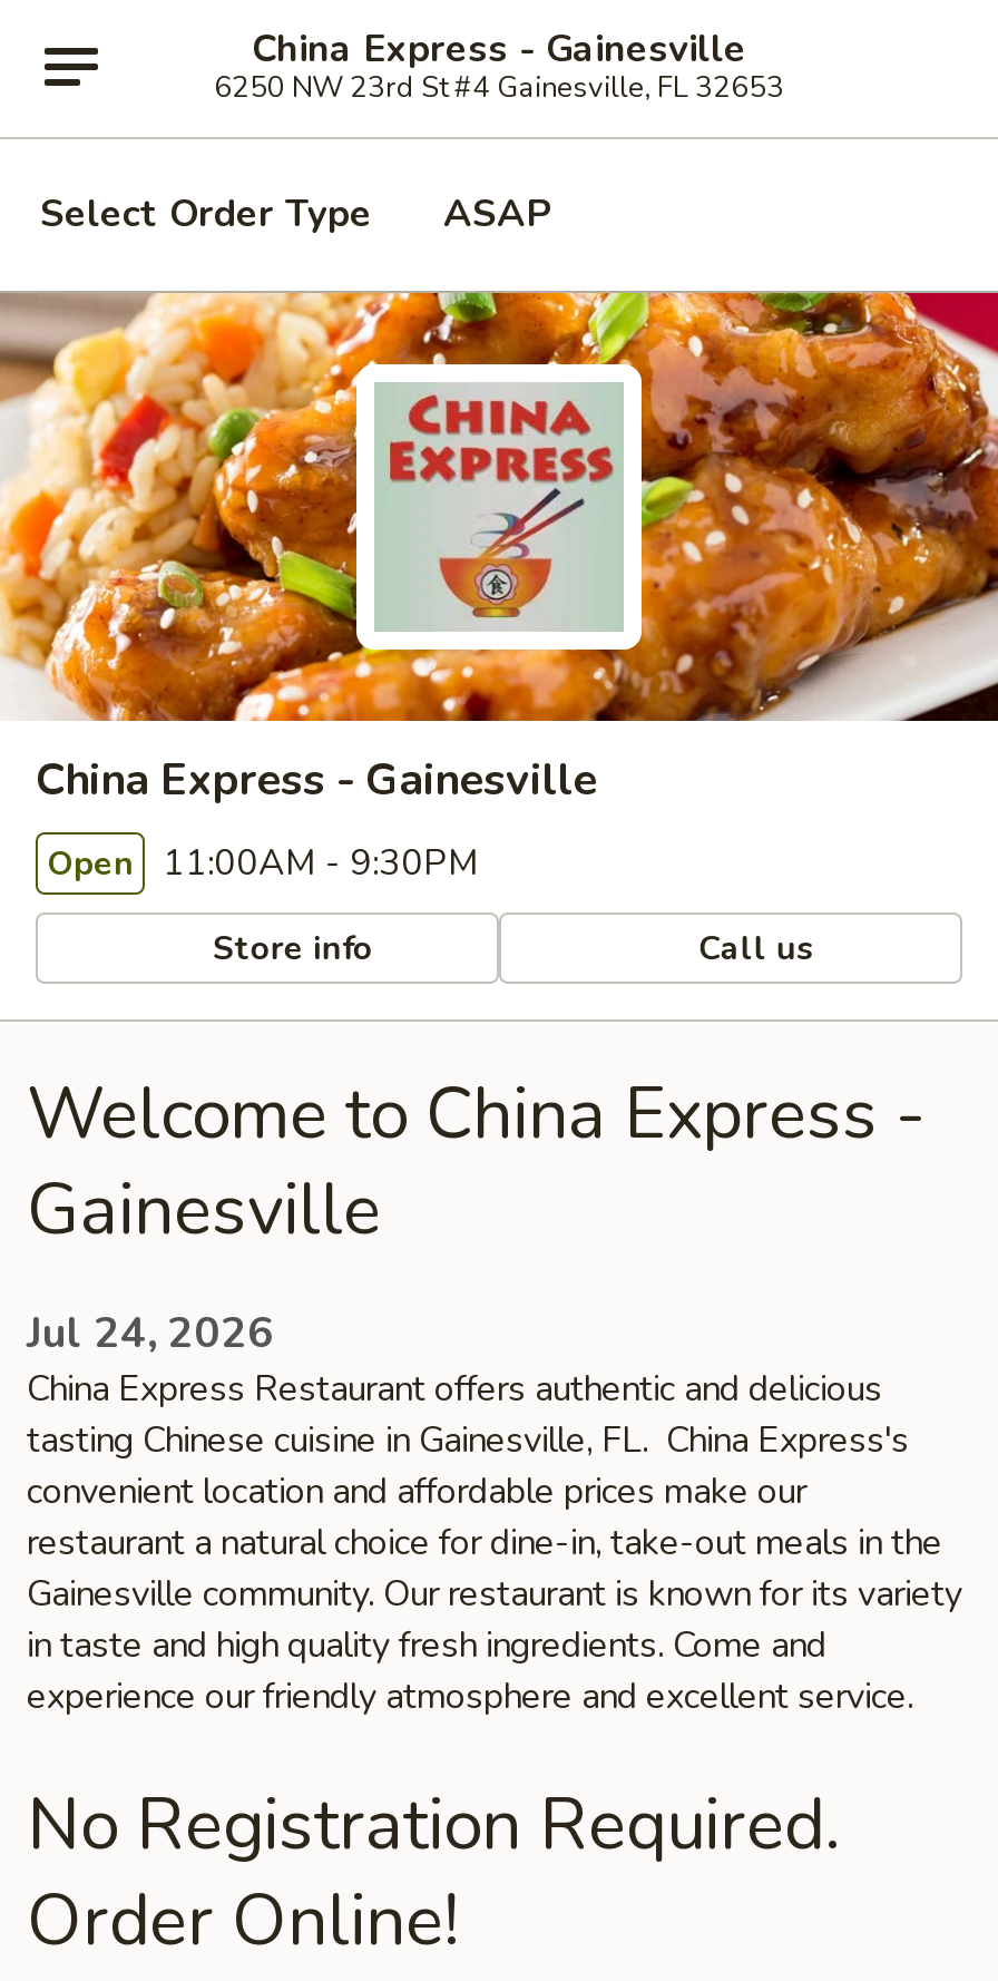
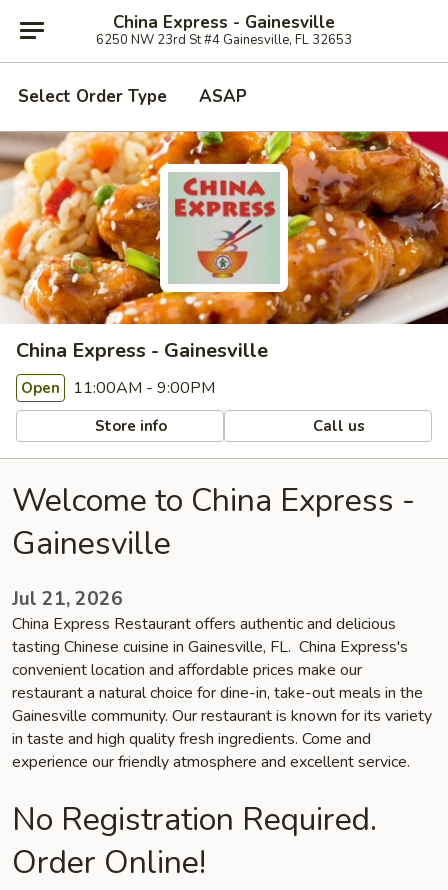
- Open 11:00AM - 9:30PM
+ Open 11:00AM - 9:00PM

- Jul 24, 2026
+ Jul 21, 2026
